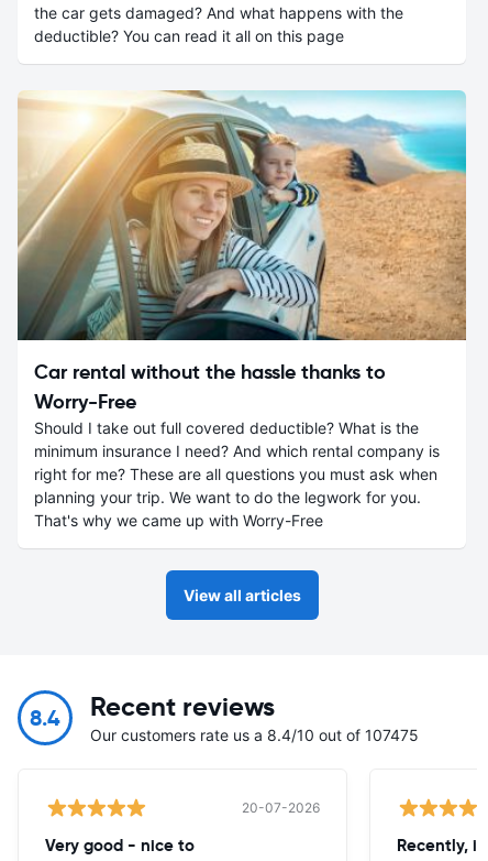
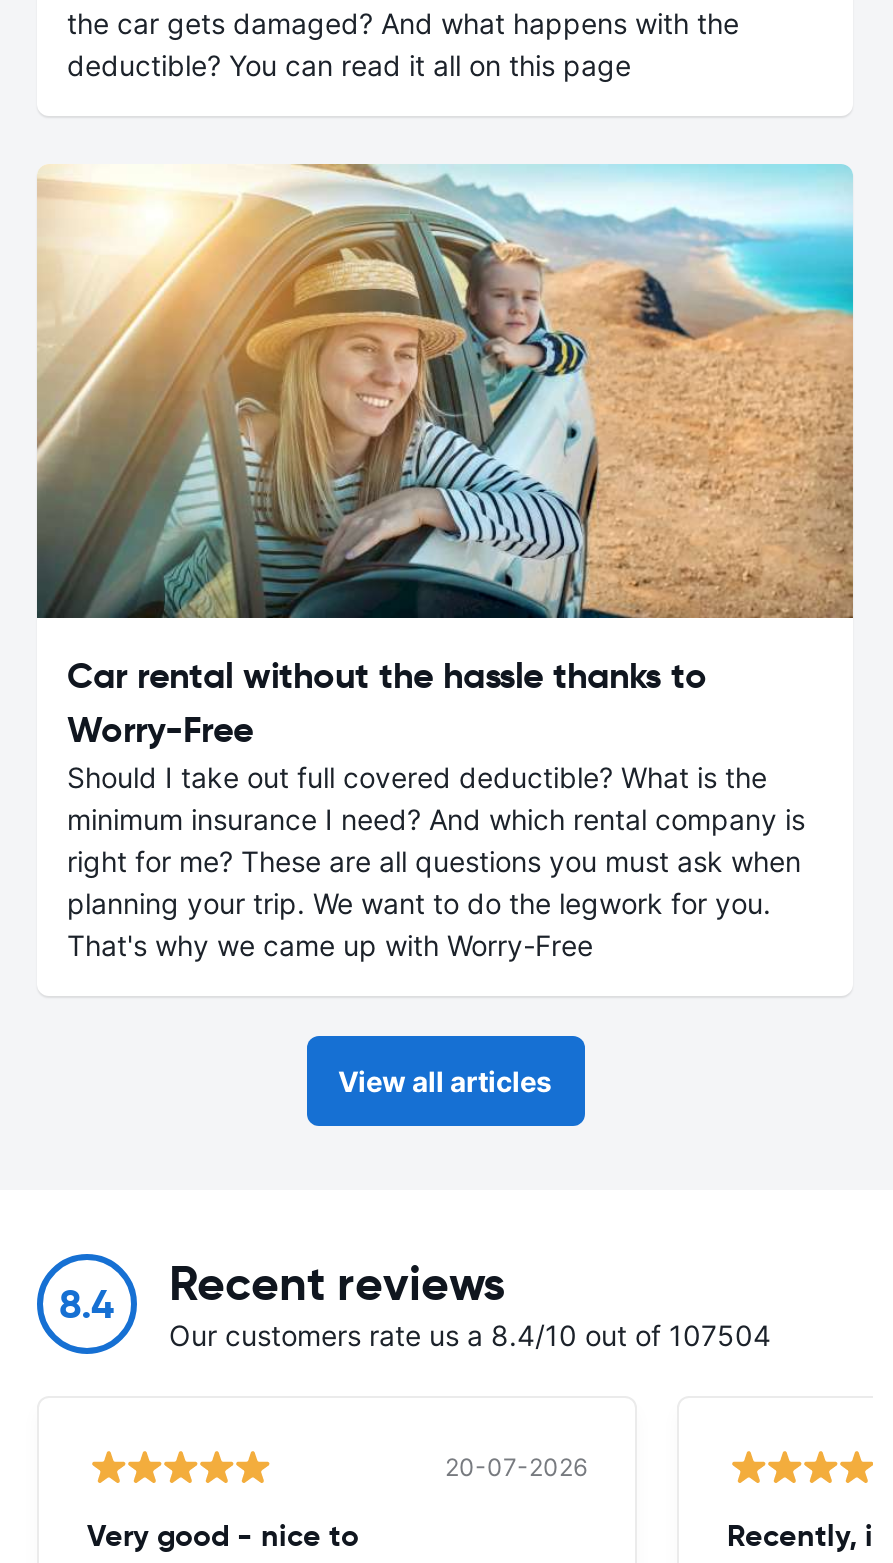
- Our customers rate us a 8.4/10 out of 107475
+ Our customers rate us a 8.4/10 out of 107504
